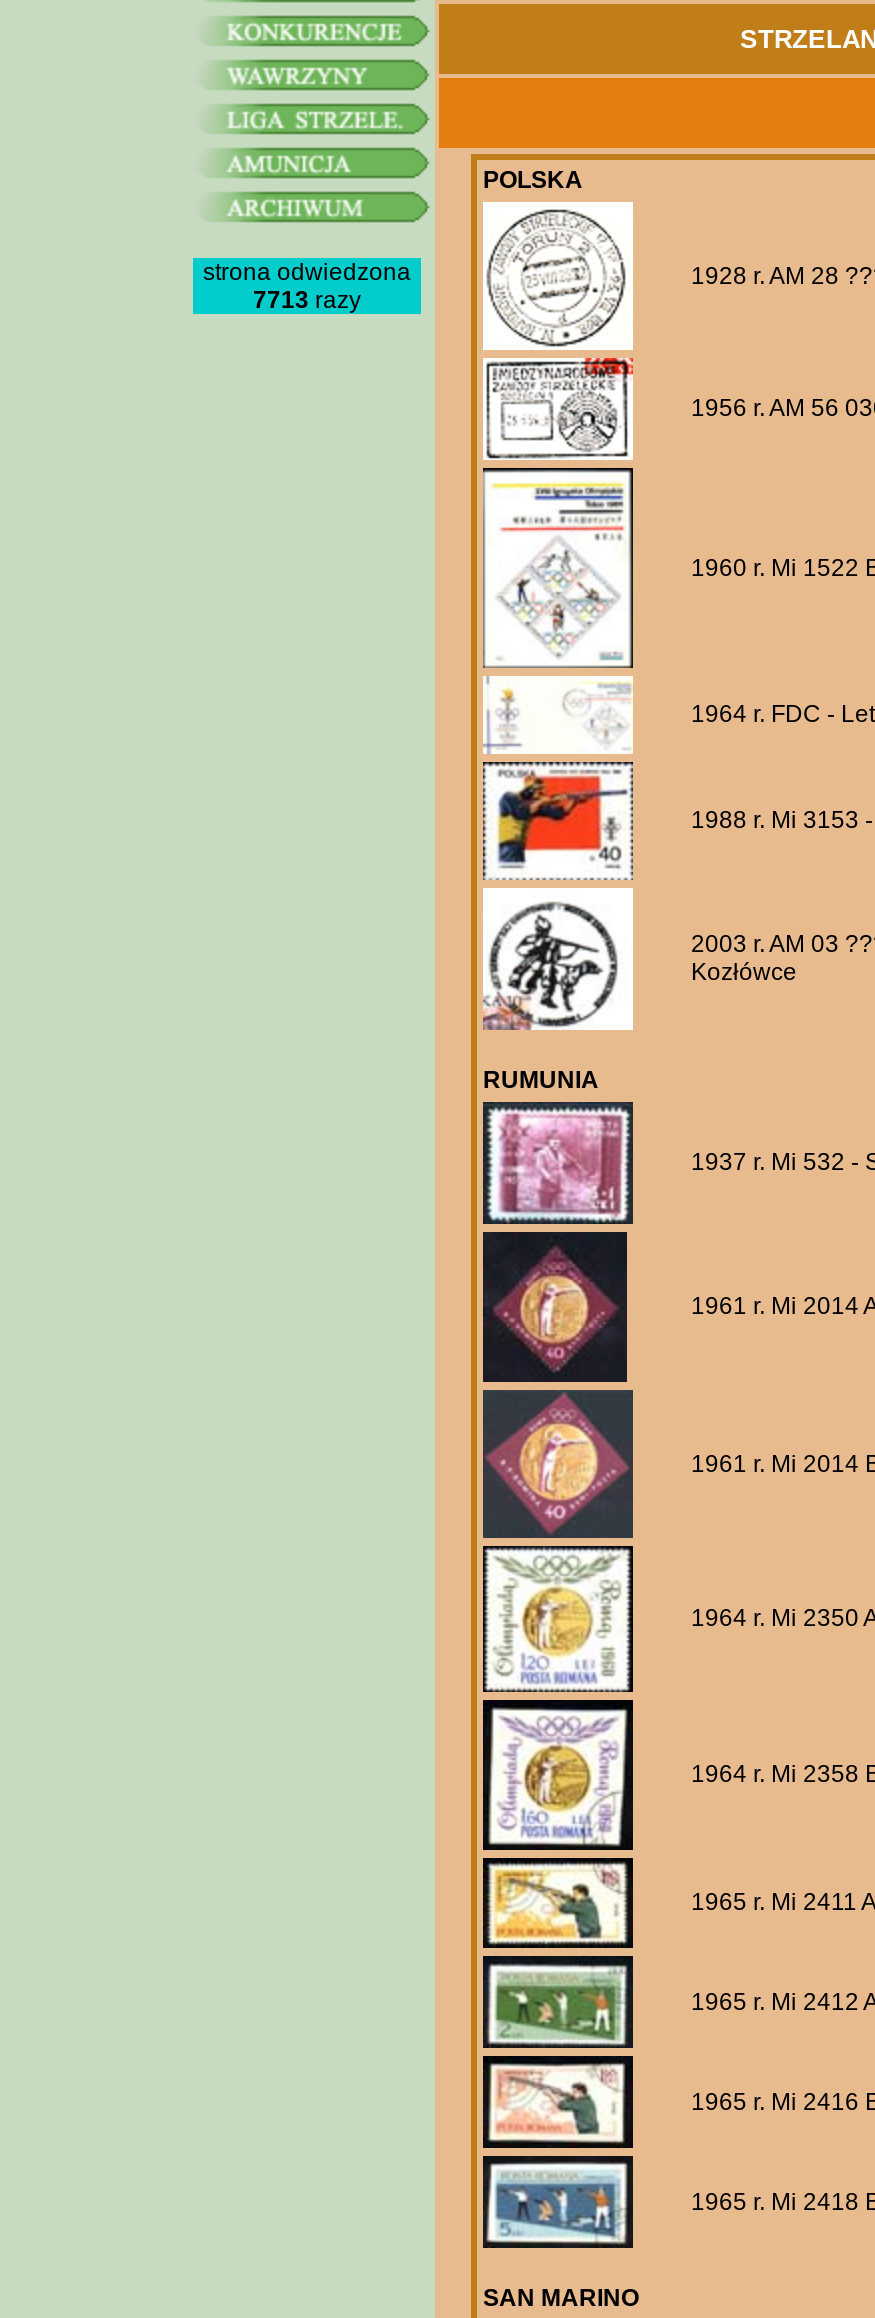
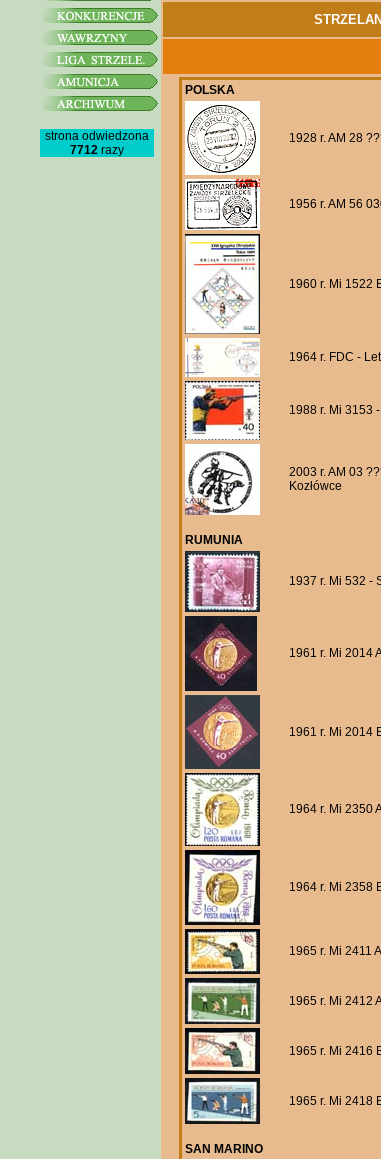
- 7713 razy
+ 7712 razy
